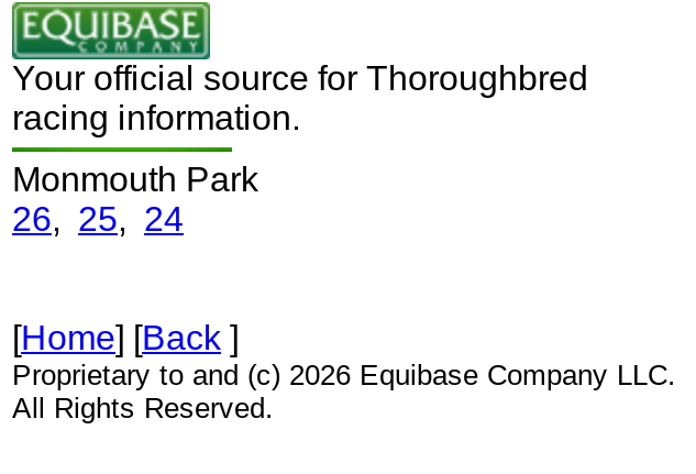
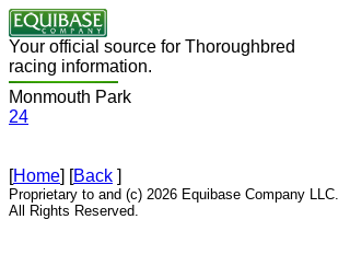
- 26, 25, 24
+ 24
